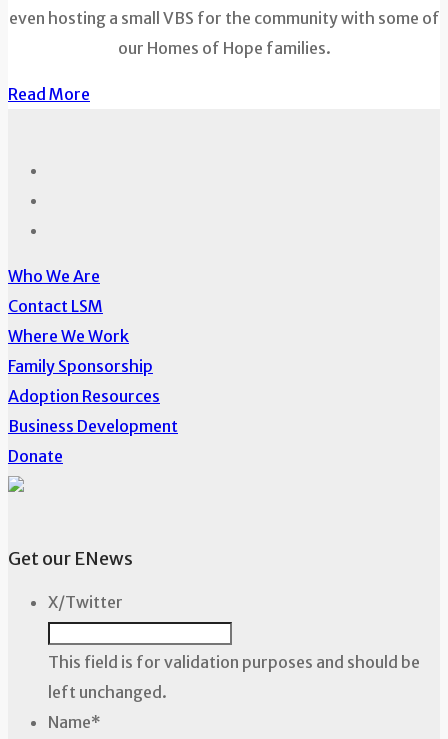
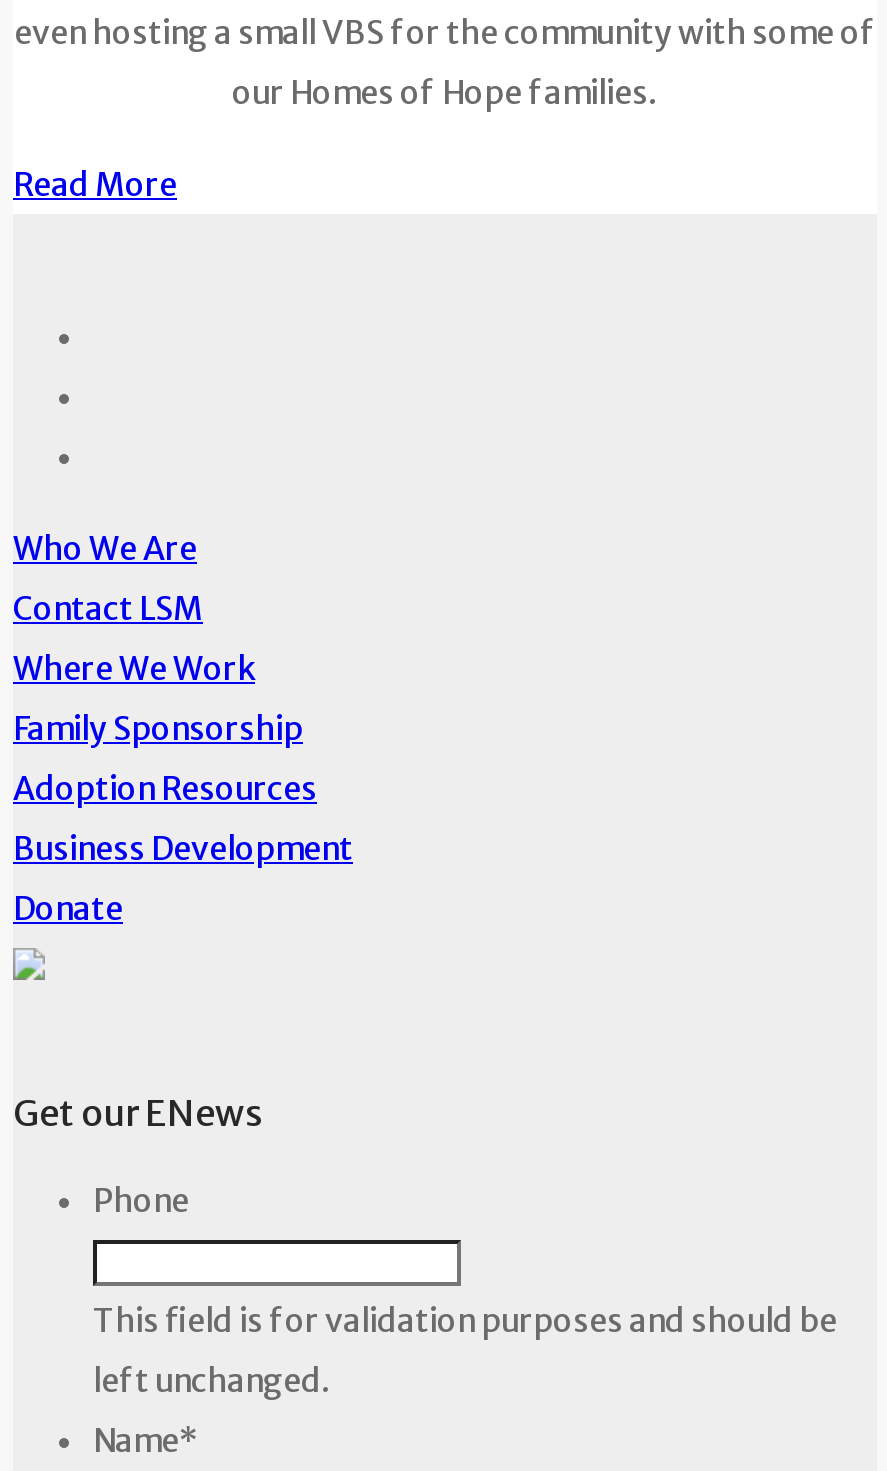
- X/Twitter
+ Phone
